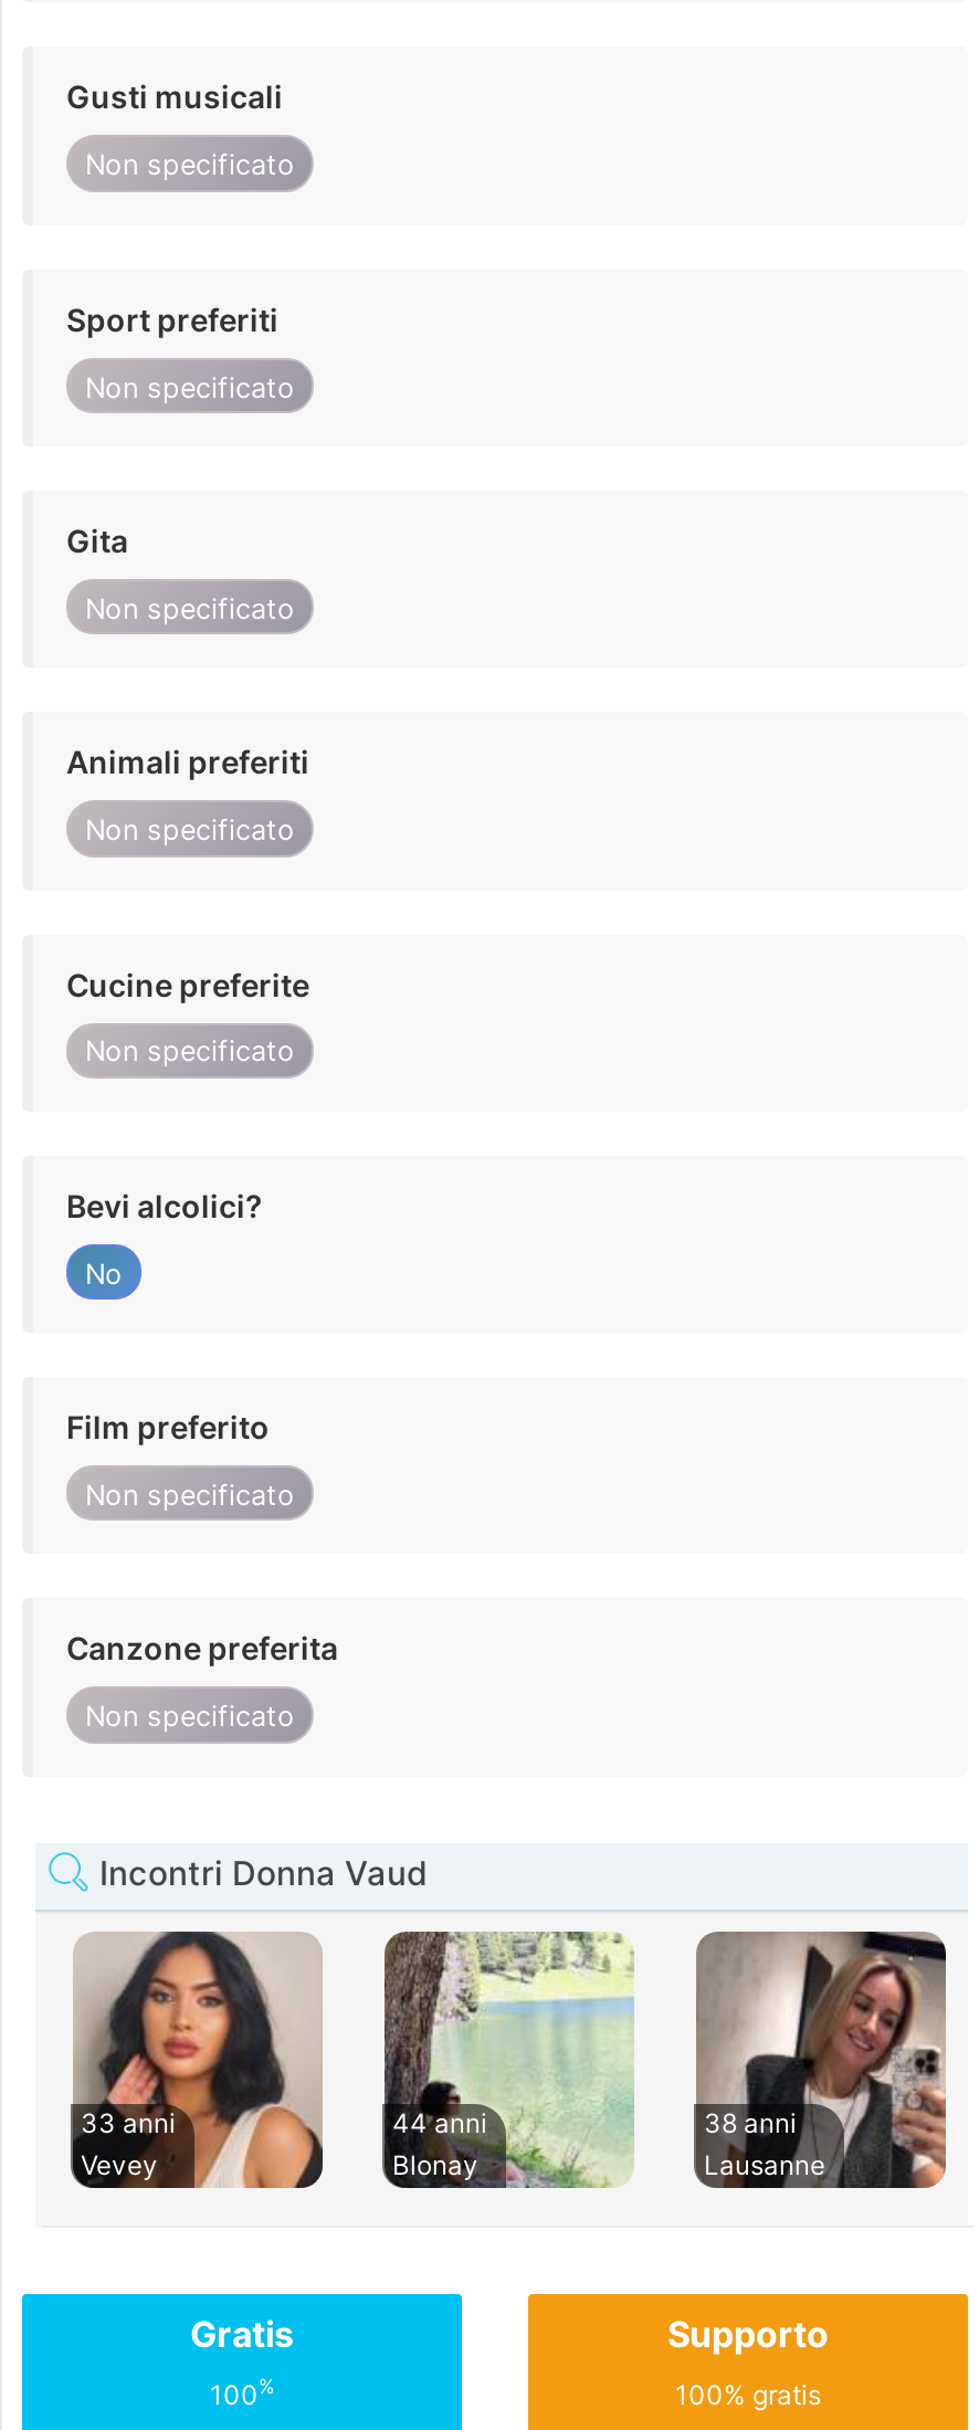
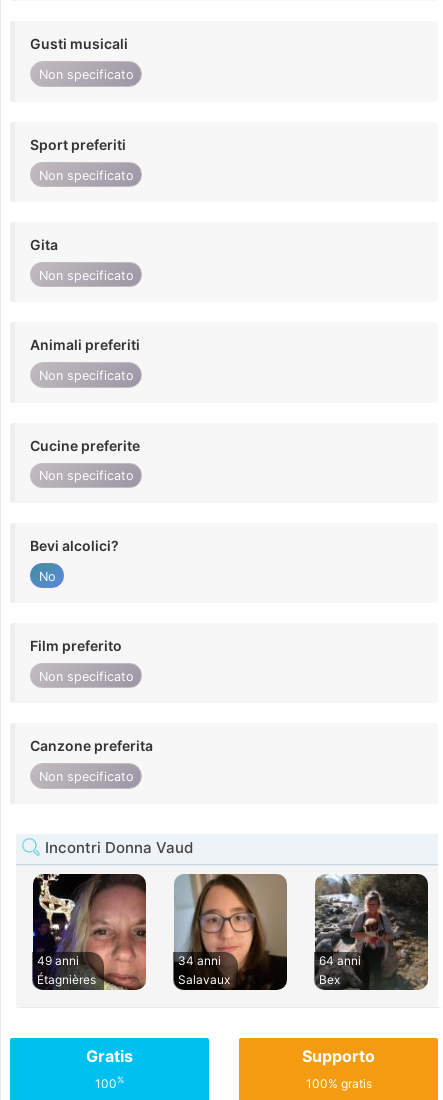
- [image]
- 33 anni
- Vevey
+ [image]
+ 49 anni
+ Étagnières

- [image]
- 44 anni
- Blonay
+ [image]
+ 34 anni
+ Salavaux

- [image]
- 38 anni
- Lausanne
+ [image]
+ 64 anni
+ Bex
